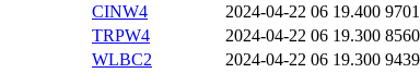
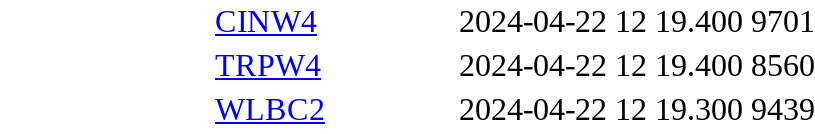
- 2024-04-22 06 19.400 9701
+ 2024-04-22 12 19.400 9701

- 2024-04-22 06 19.300 8560
+ 2024-04-22 12 19.400 8560

- 2024-04-22 06 19.300 9439
+ 2024-04-22 12 19.300 9439
